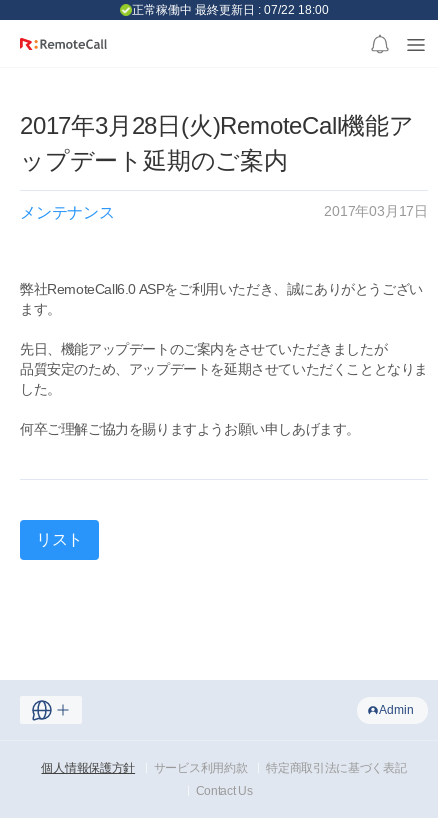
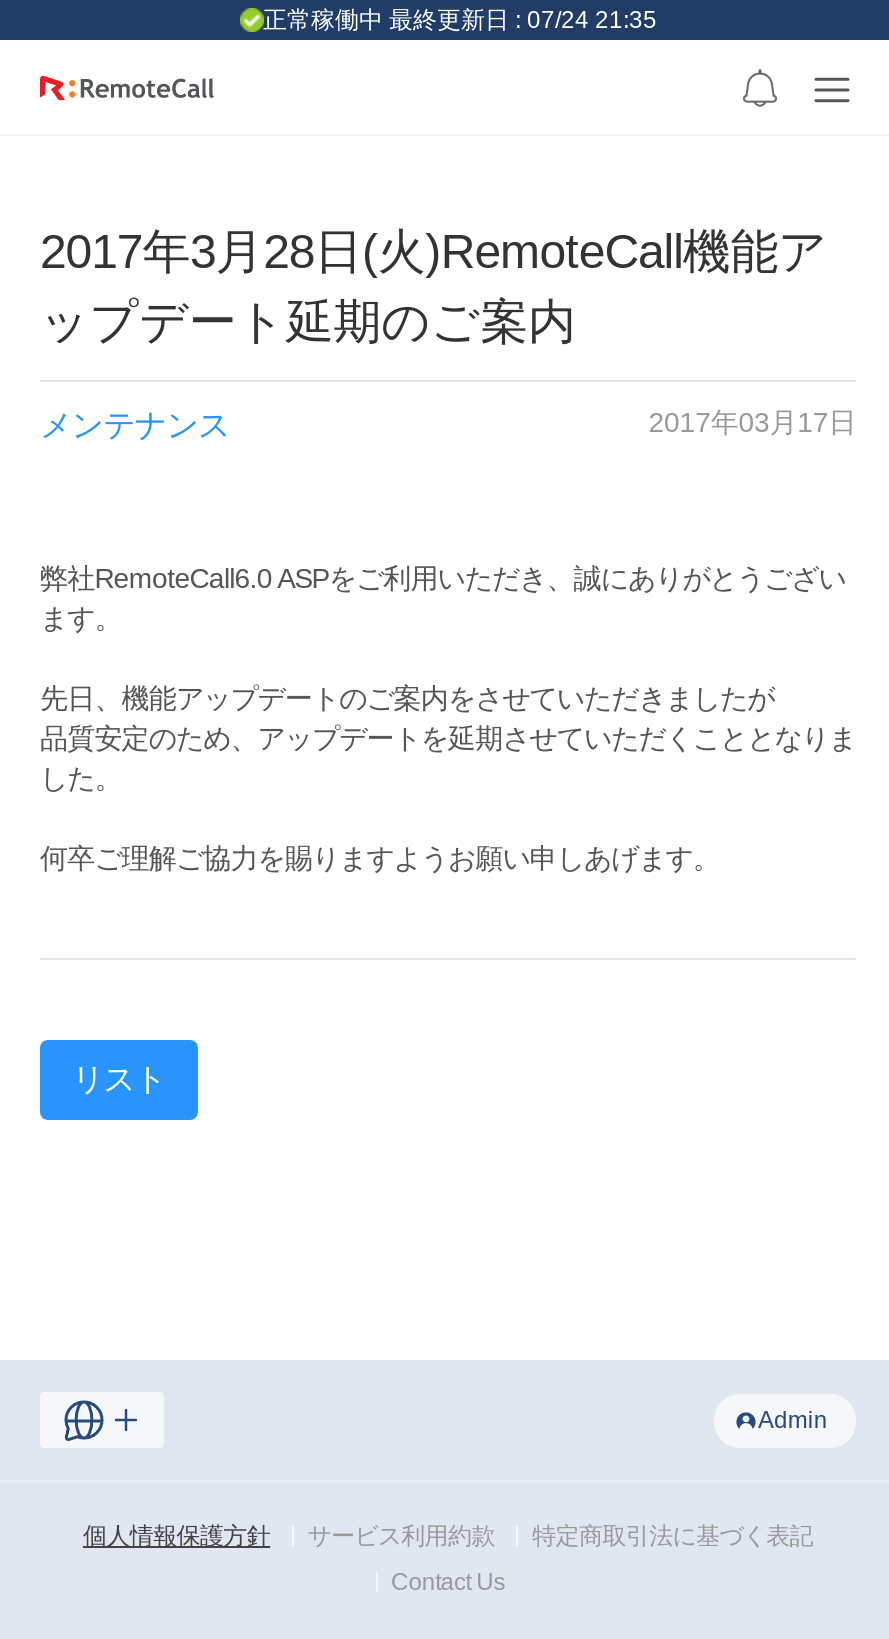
- 正常稼働中 最終更新日 : 07/22 18:00
+ 正常稼働中 最終更新日 : 07/24 21:35
